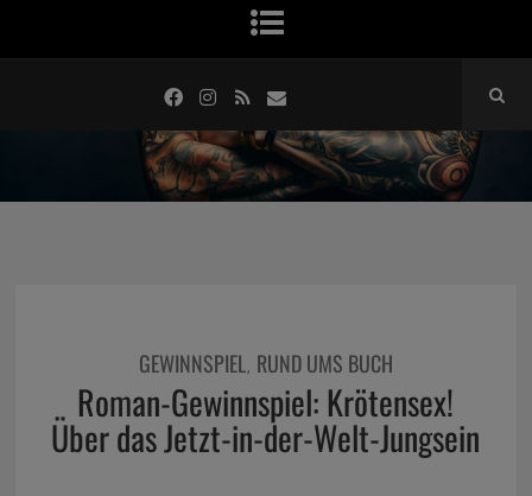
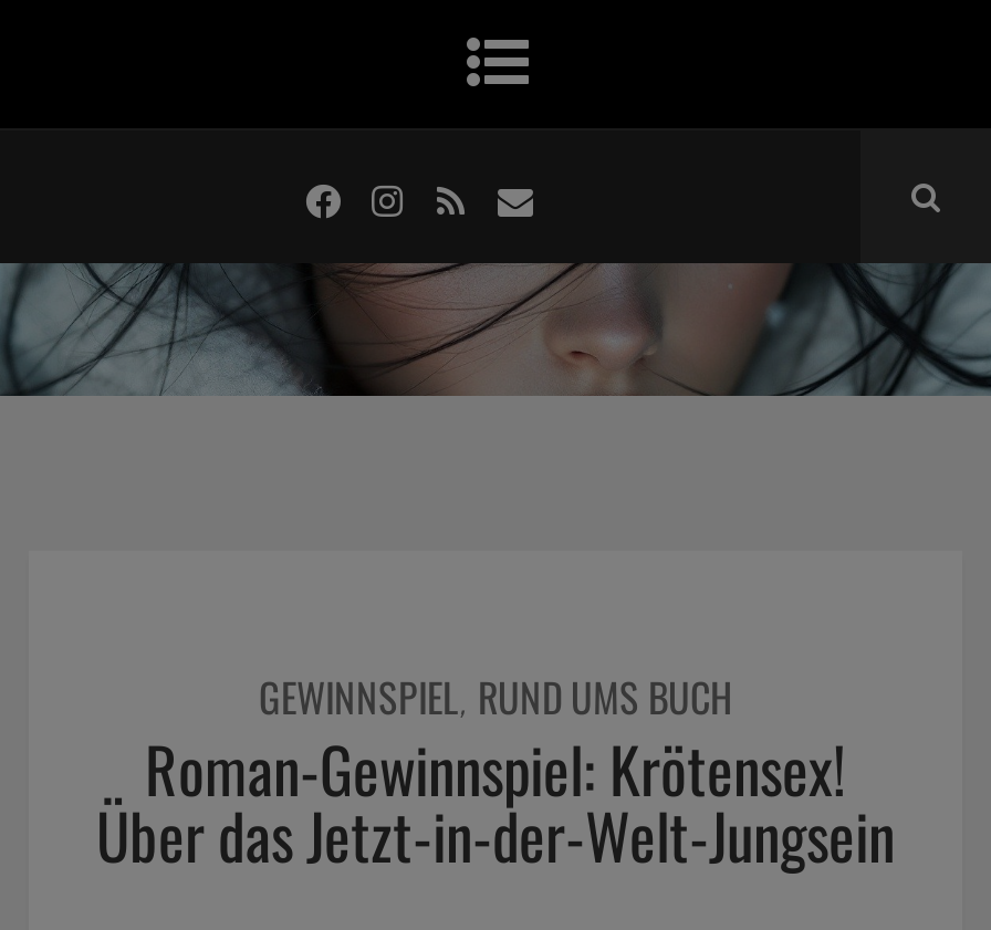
- [image]
+ [image]
